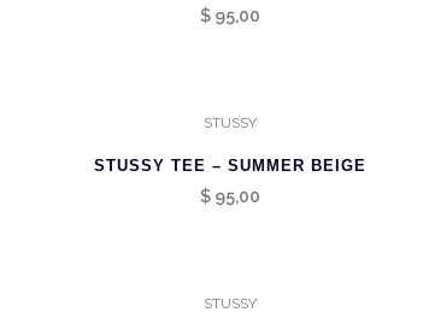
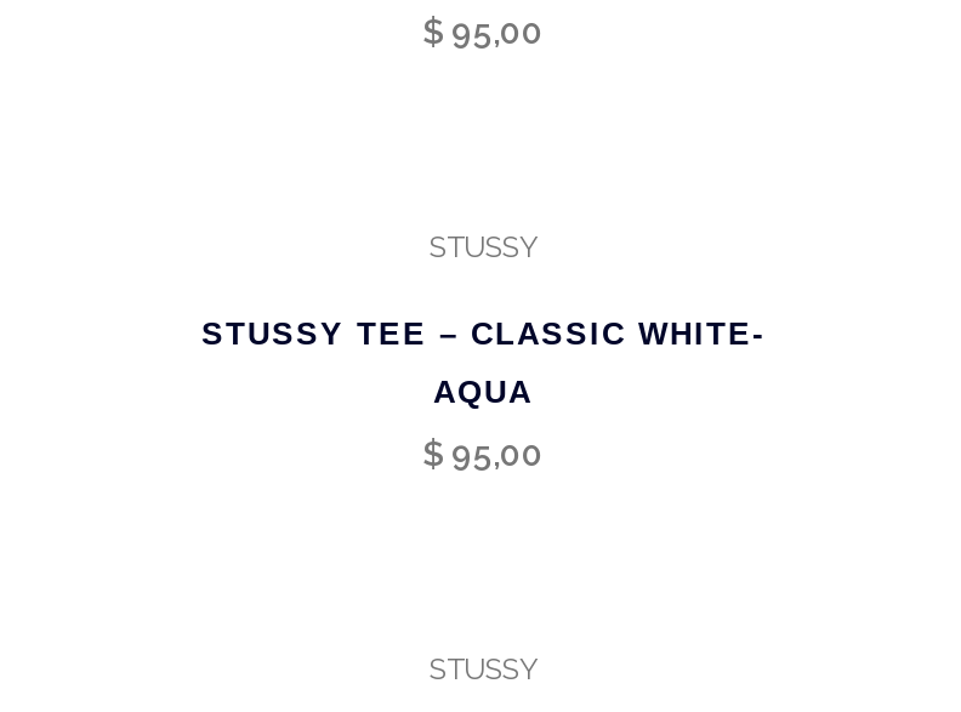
- STUSSY TEE – SUMMER BEIGE
+ STUSSY TEE – CLASSIC WHITE-
+ AQUA
